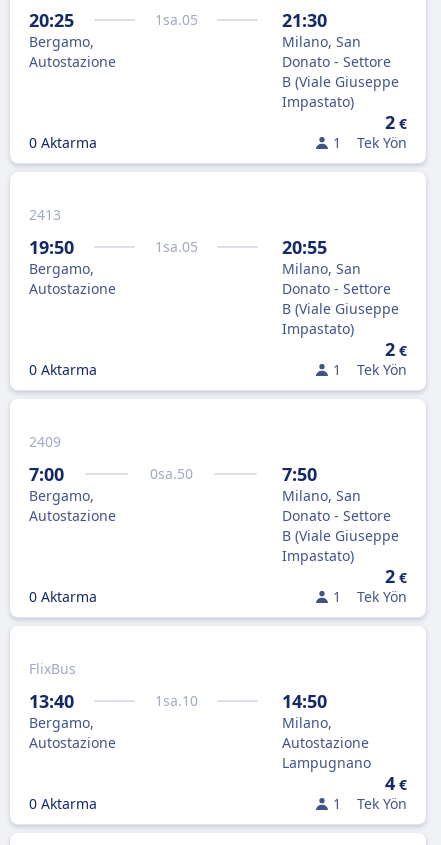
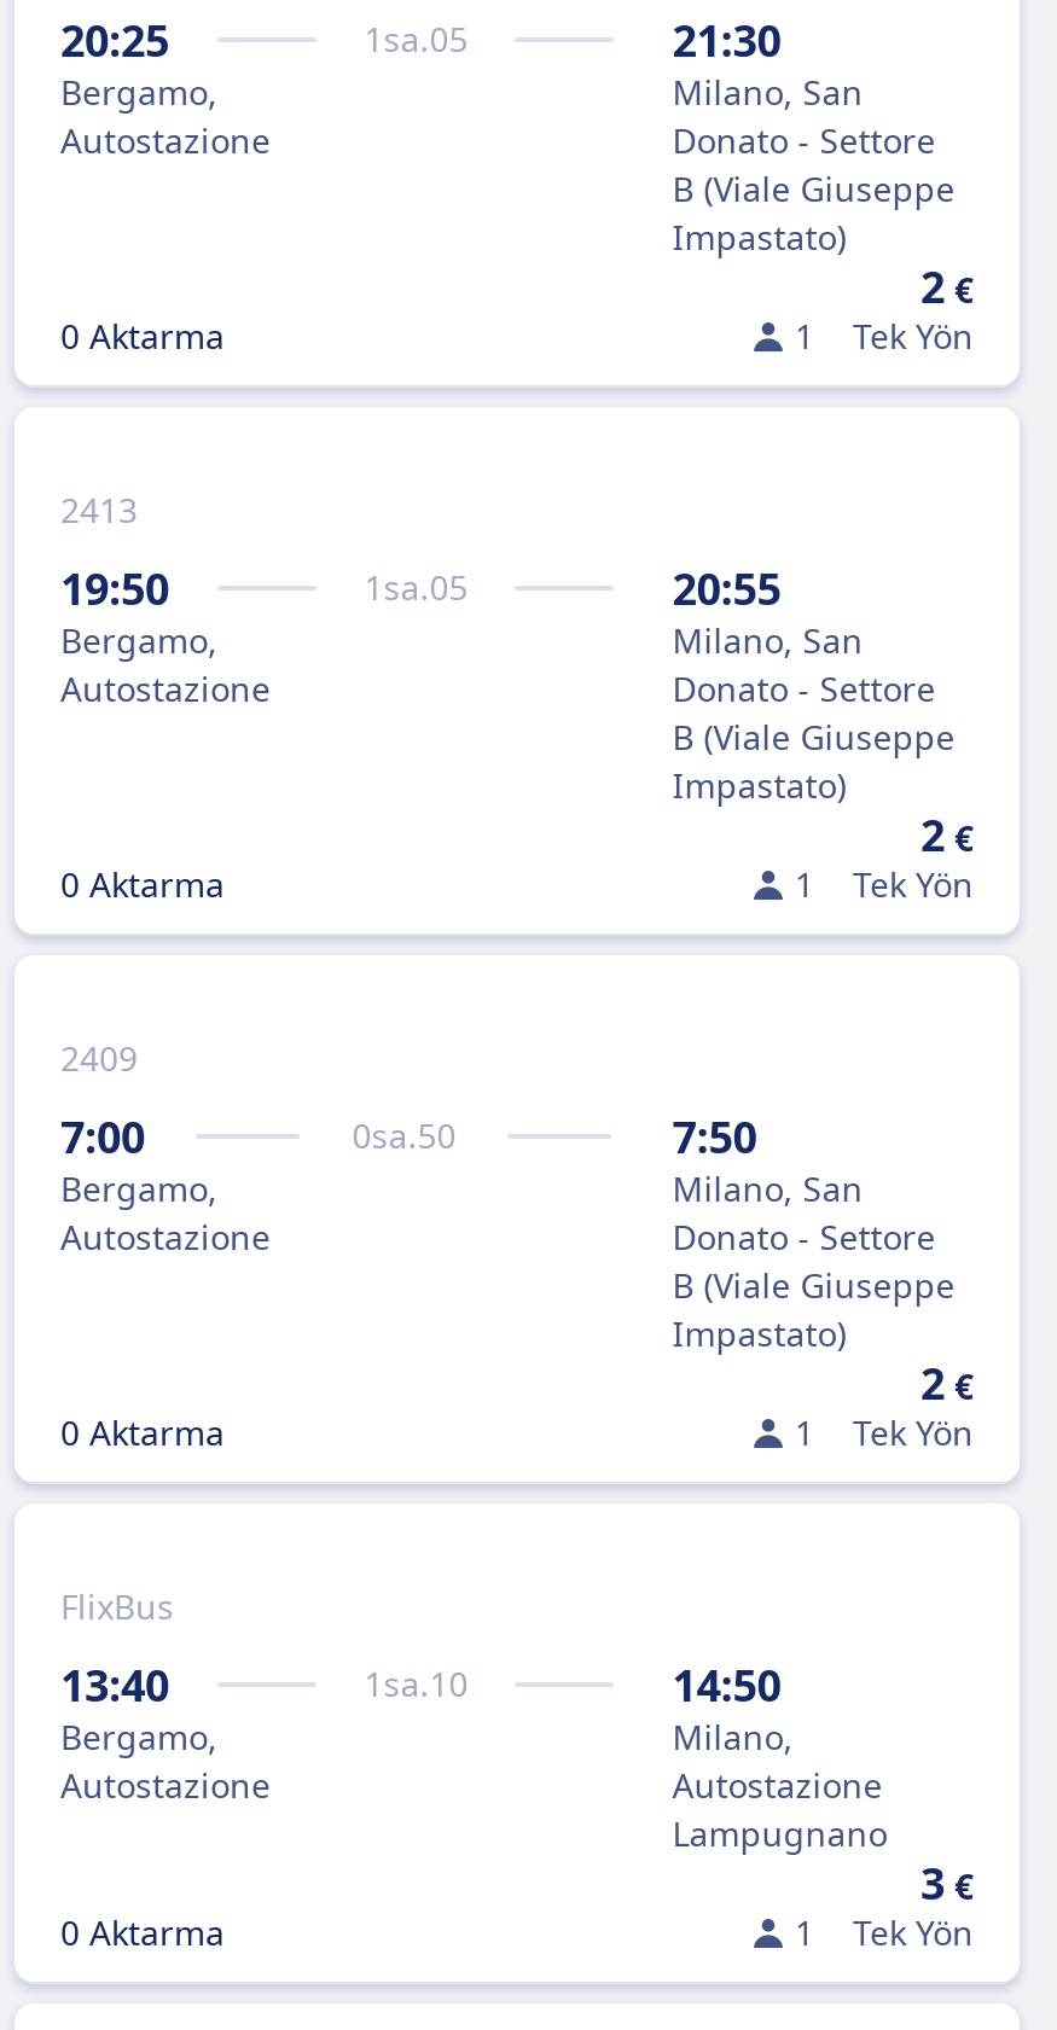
- 4 €
+ 3 €
